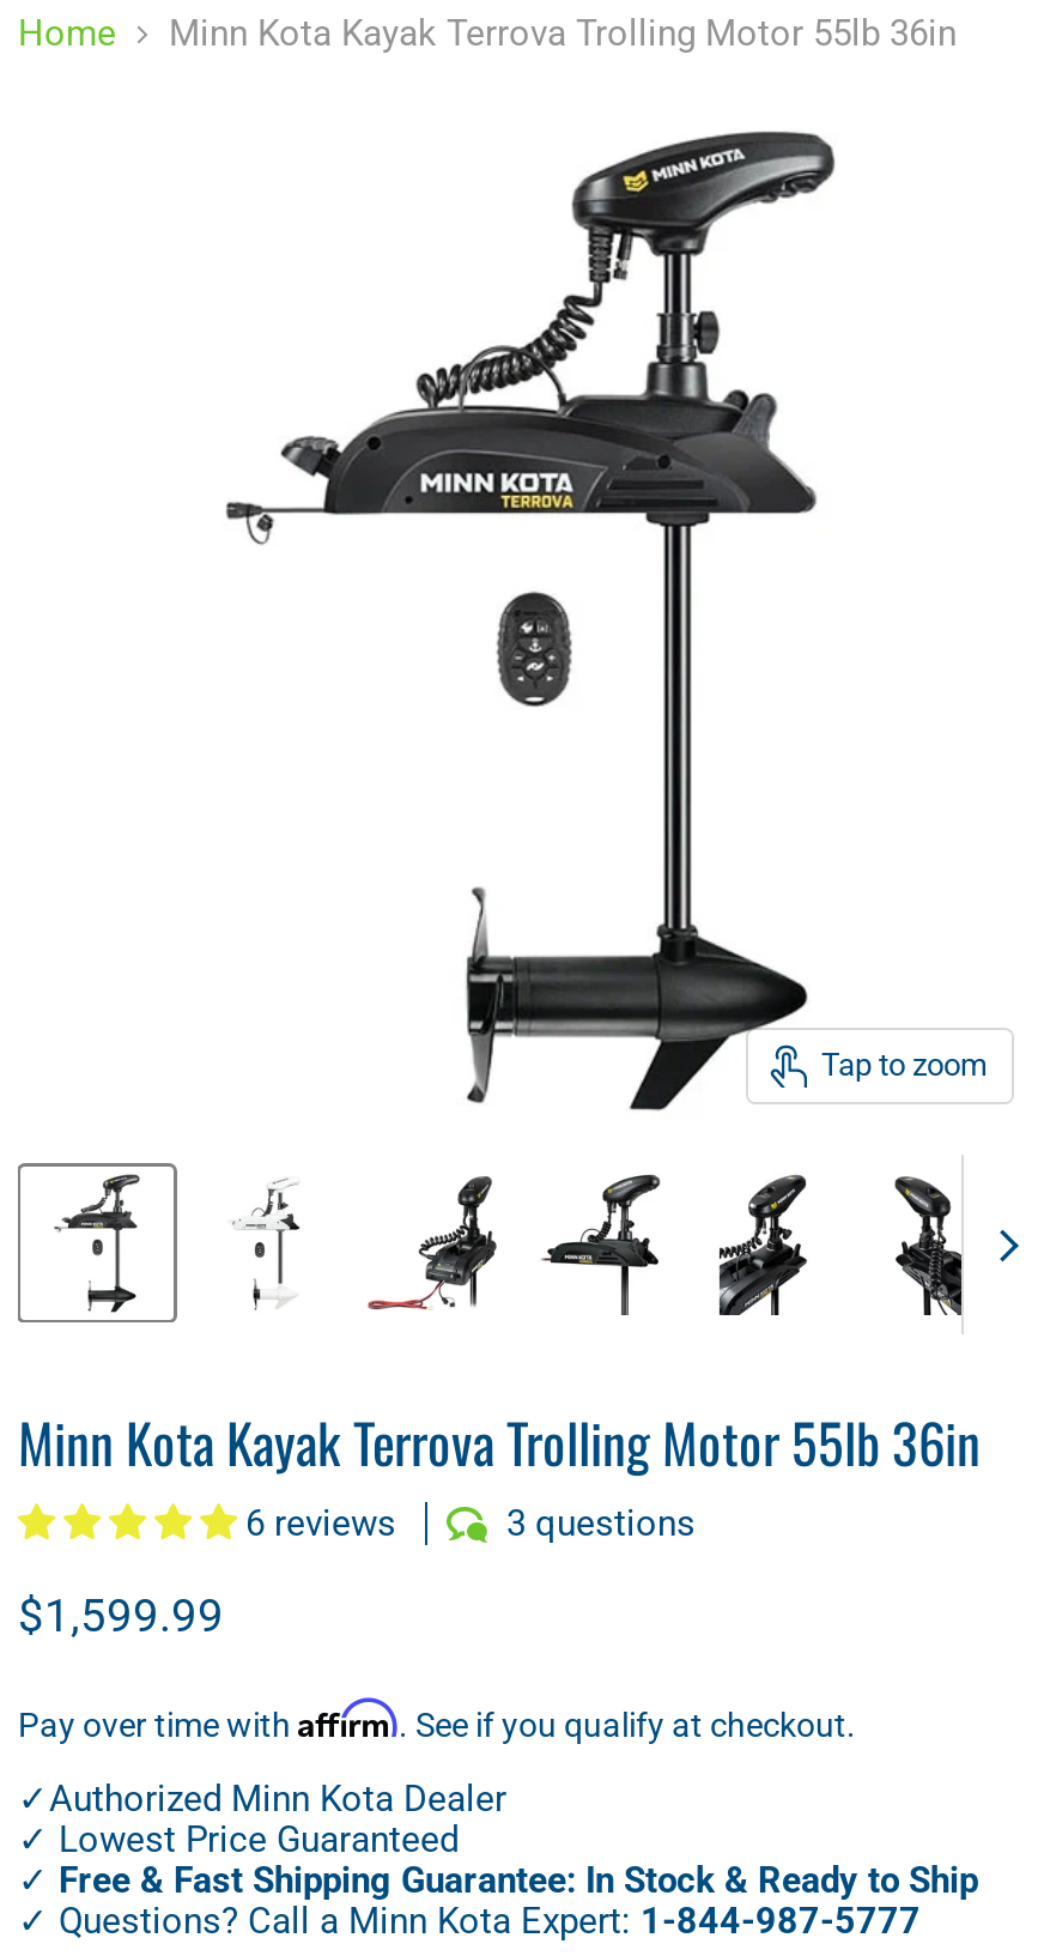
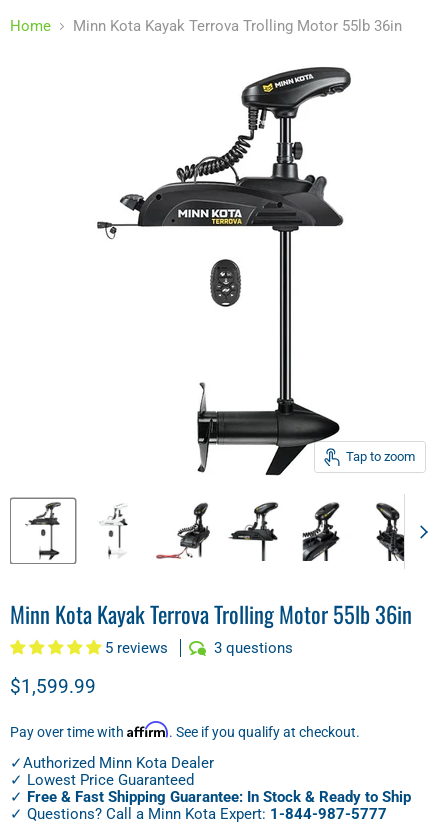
- 6 reviews
+ 5 reviews
